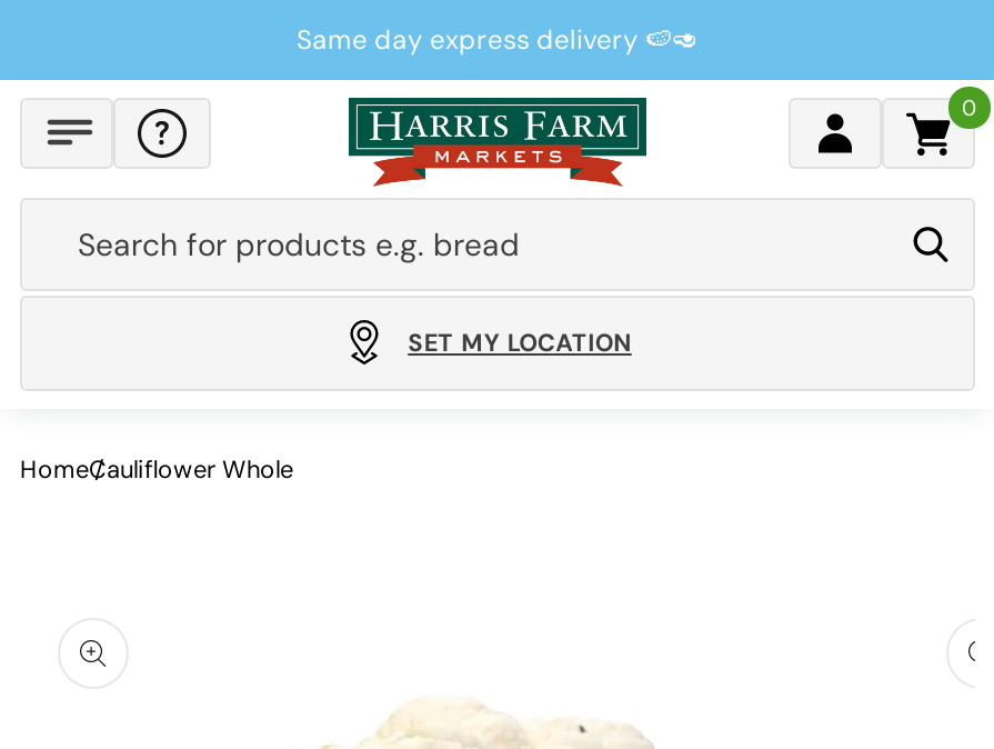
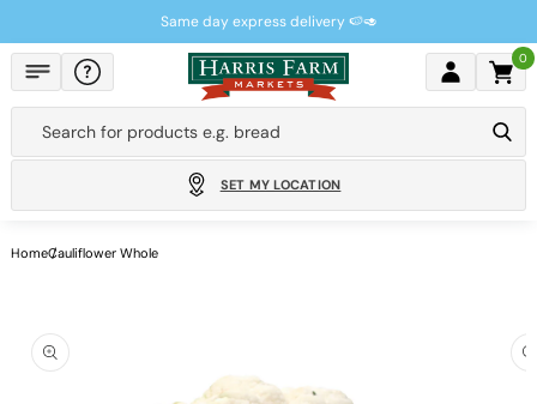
- Search for products e.g. apples
+ Search for products e.g. bread
